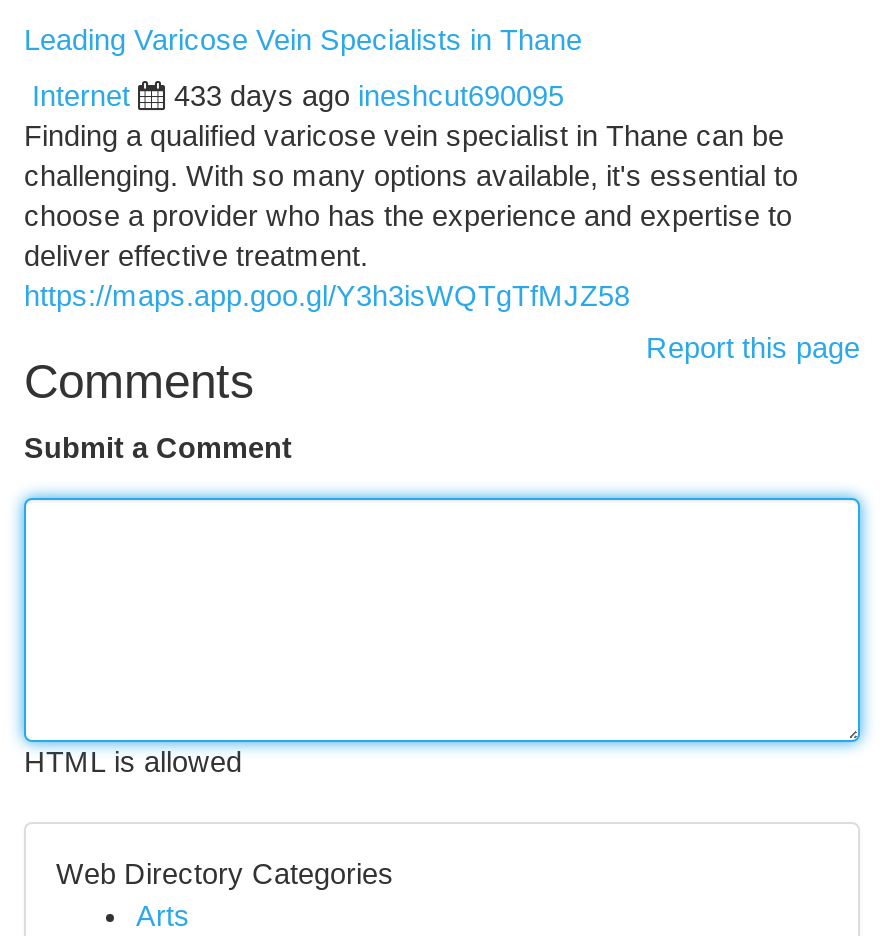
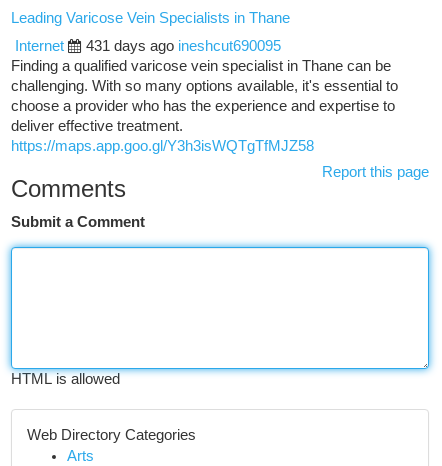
- 433 days ago ineshcut690095
+ 431 days ago ineshcut690095
